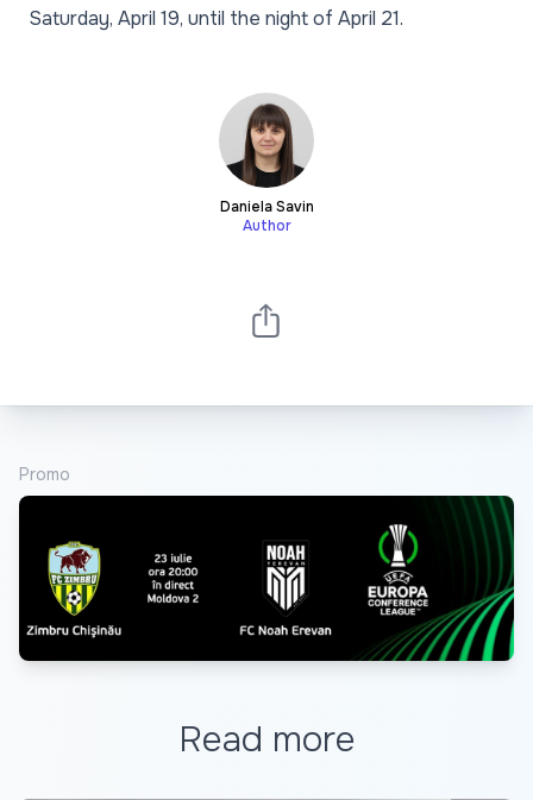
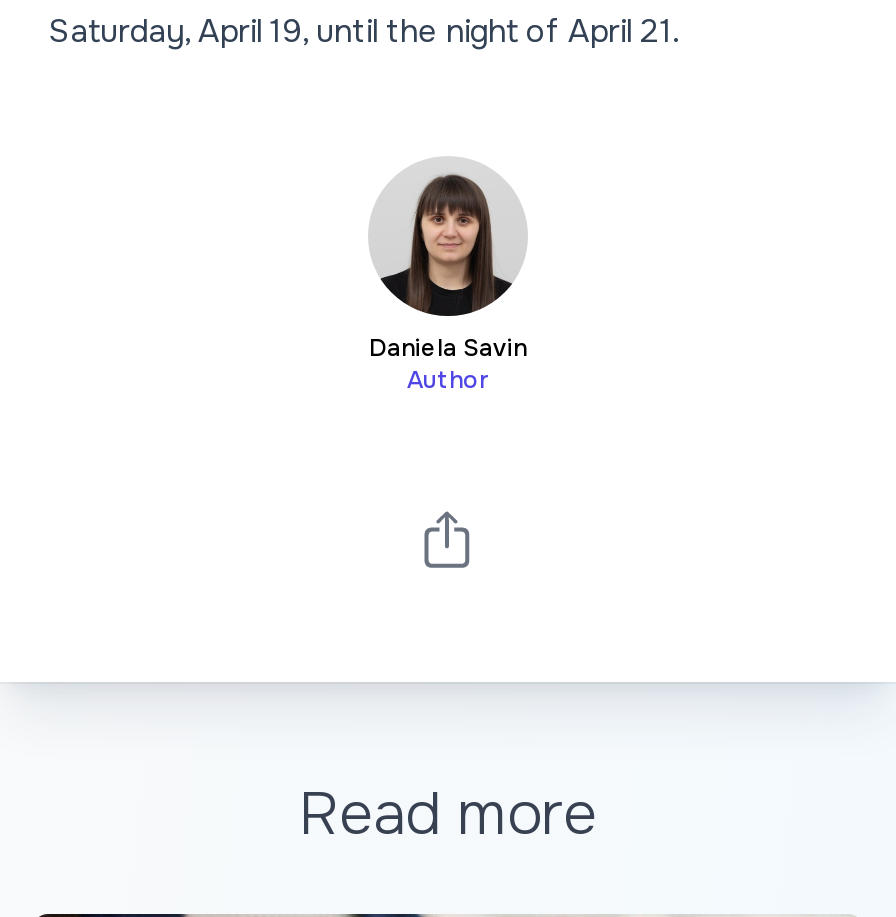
- Promo

- [image]
